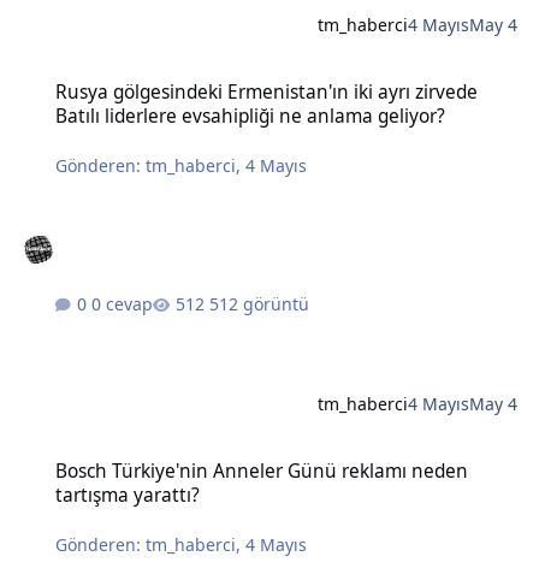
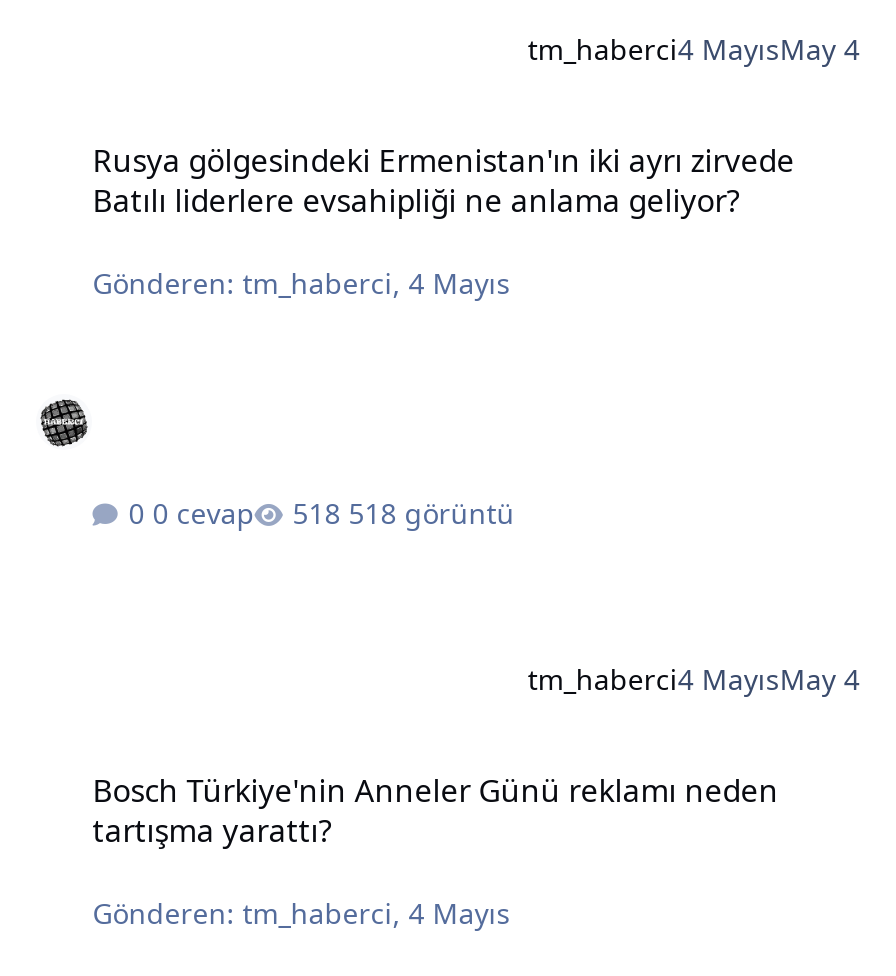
- 512 görüntü
+ 518 görüntü
